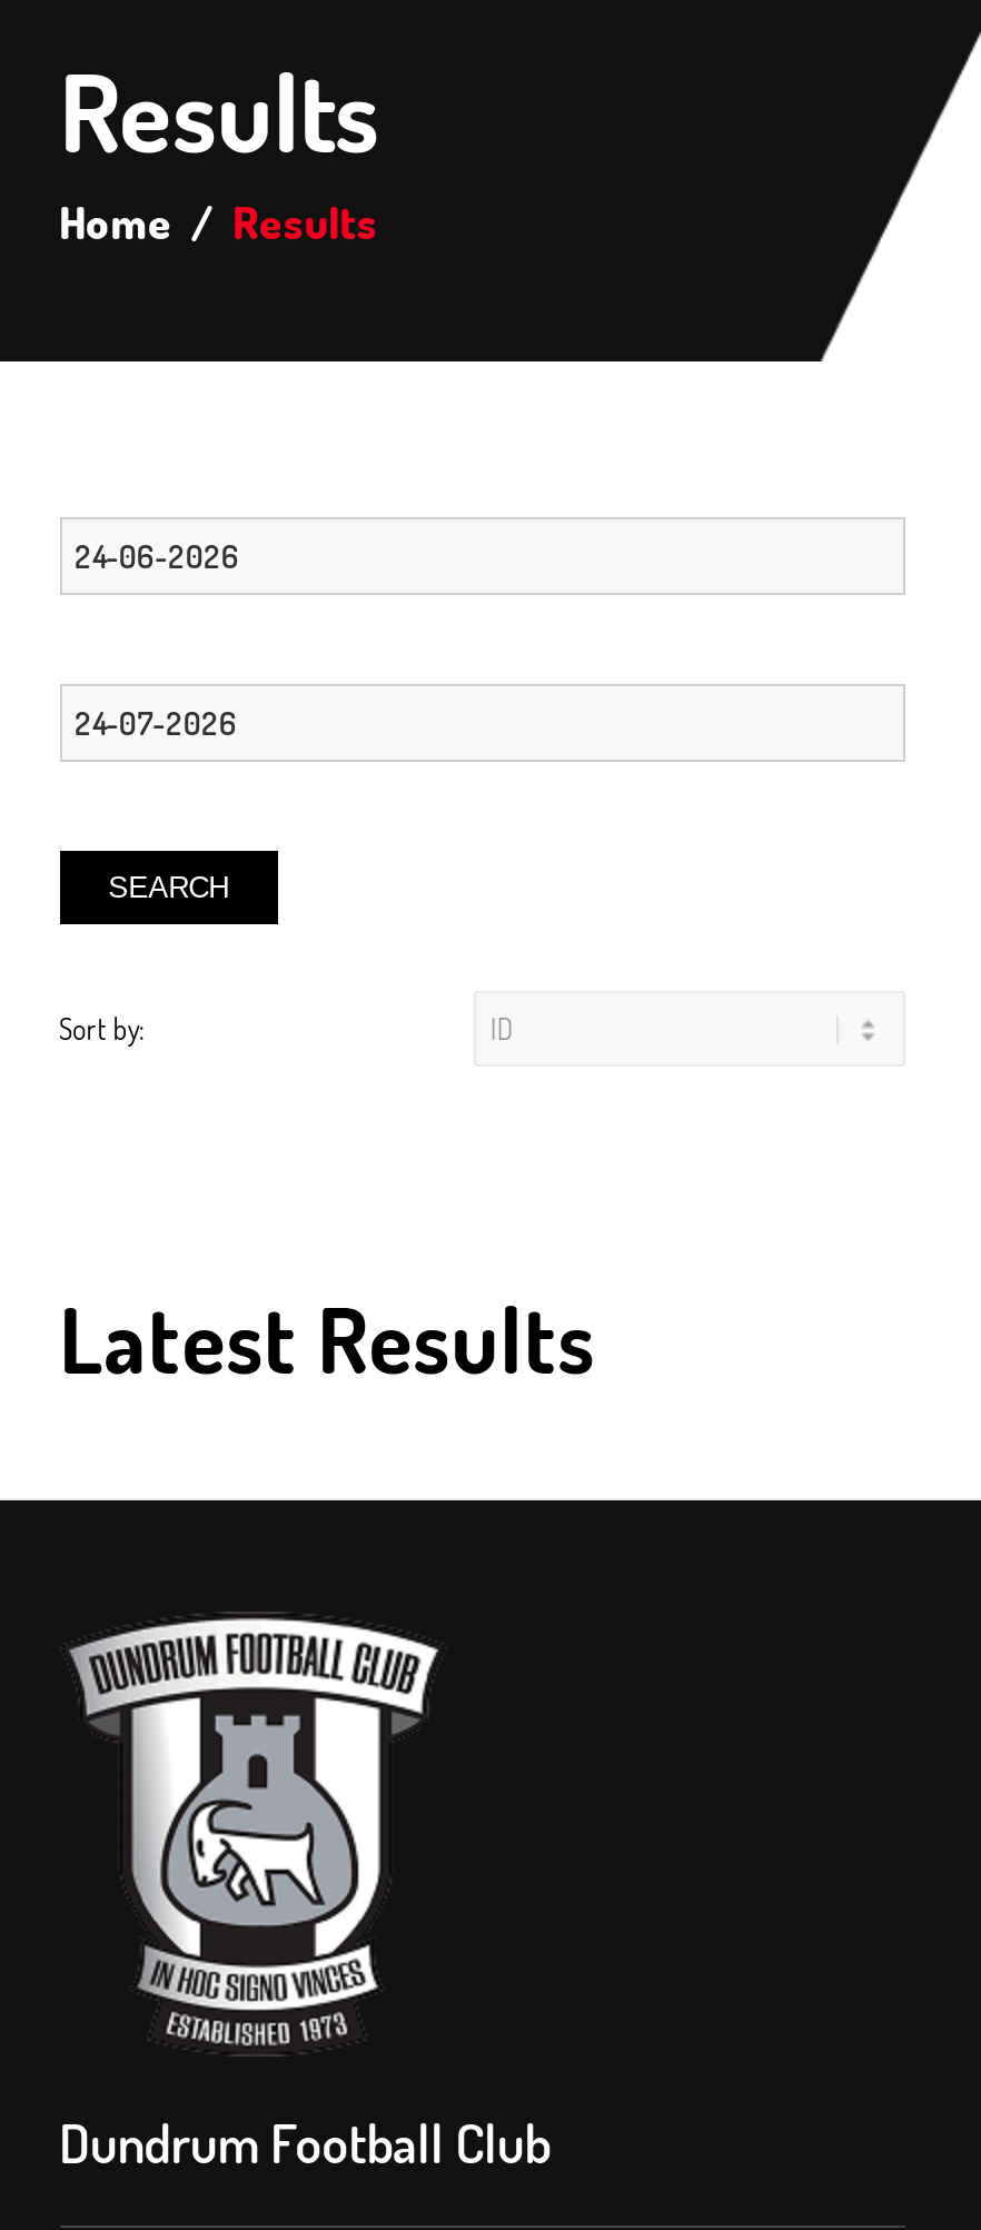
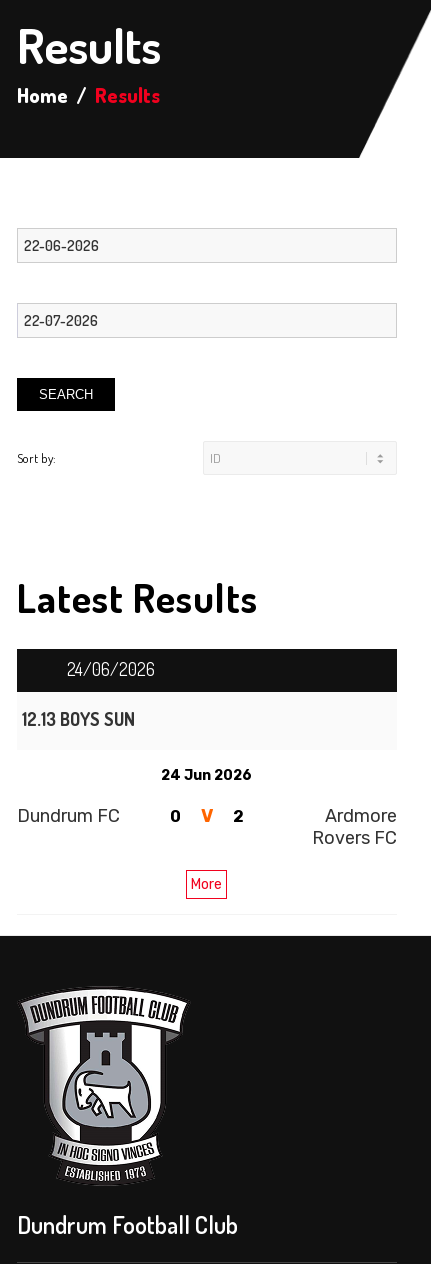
+ 24/06/2026
+ 12.13 BOYS SUN
+ 24 Jun 2026
+ Dundrum FC
+ 0
+ V
+ 2
+ Ardmore
+ Rovers FC
+ More
